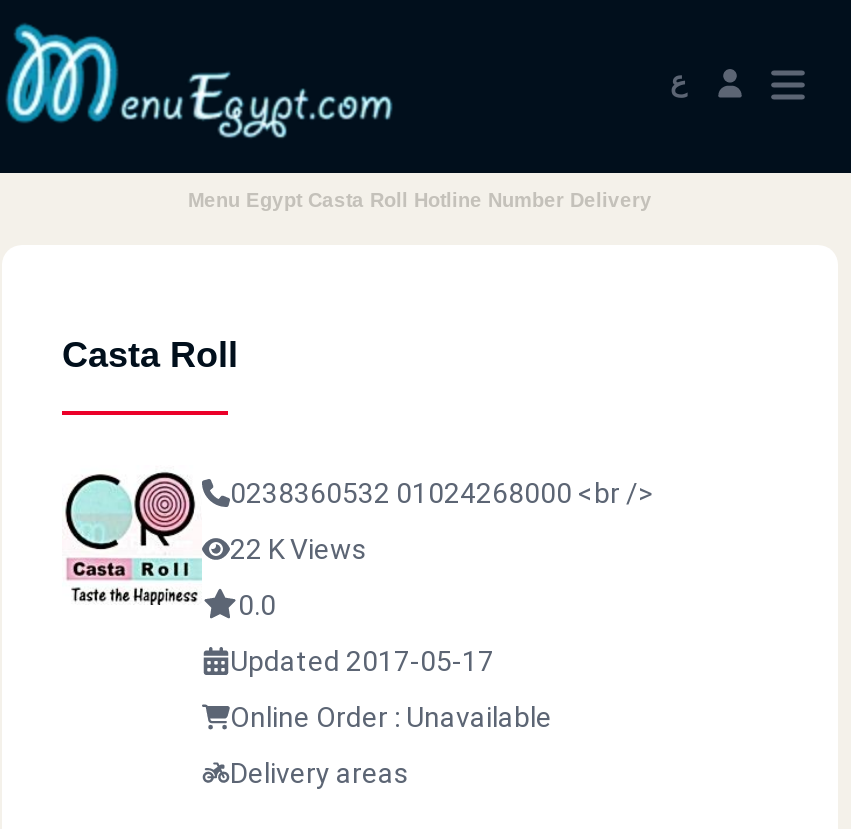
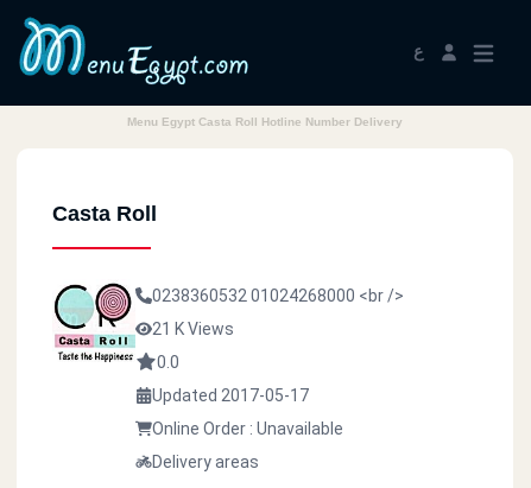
- 22 K Views
+ 21 K Views
